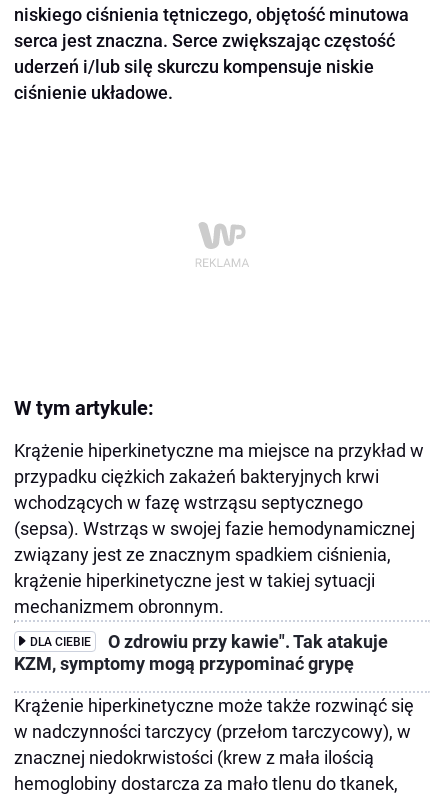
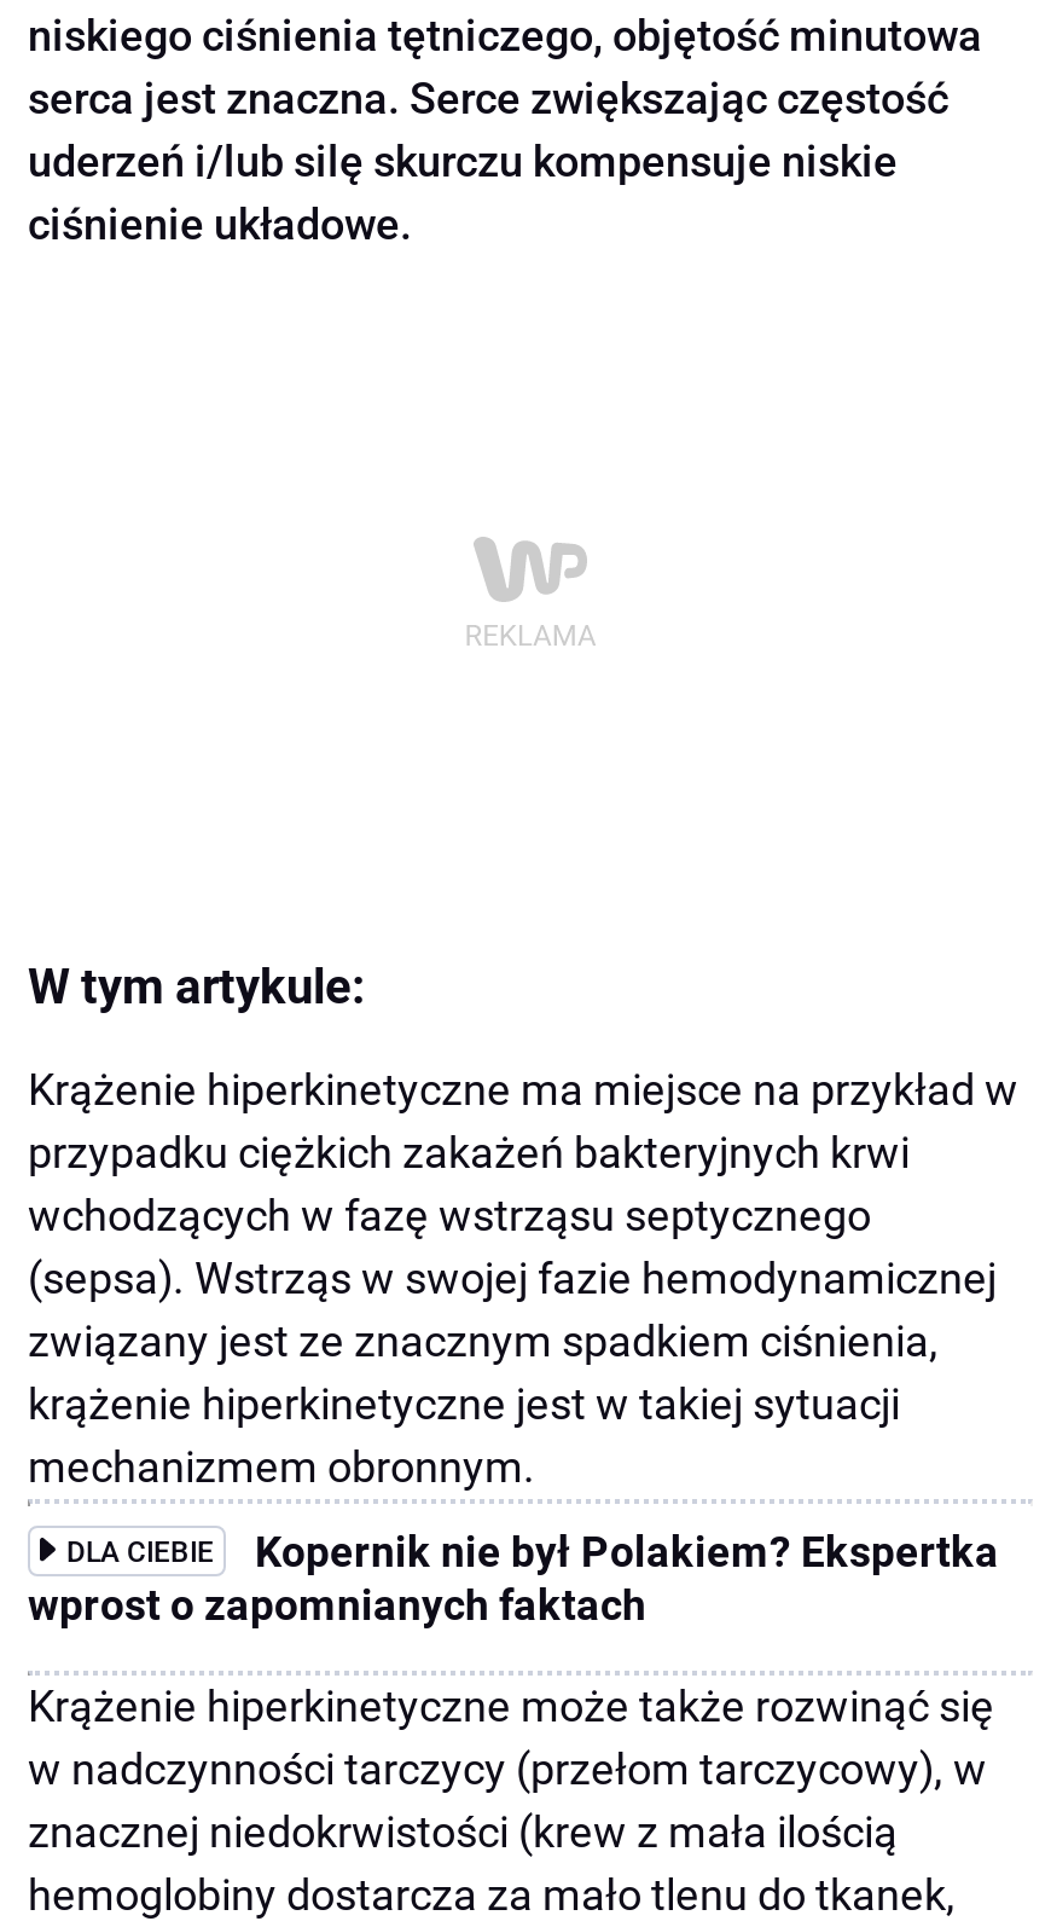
- O zdrowiu przy kawie". Tak atakuje
- KZM, symptomy mogą przypominać grypę
+ Kopernik nie był Polakiem? Ekspertka
+ wprost o zapomnianych faktach
